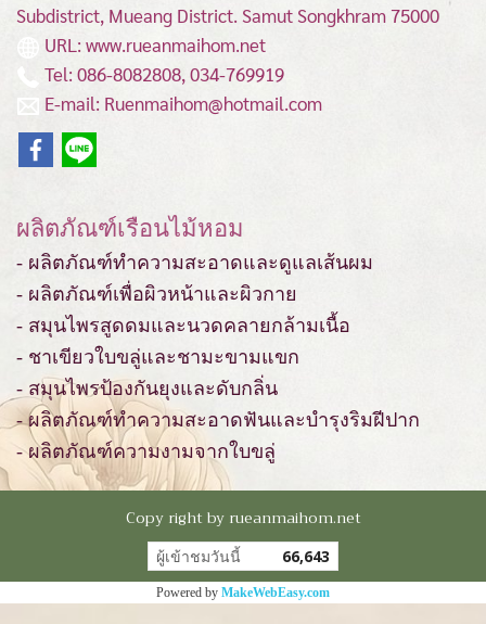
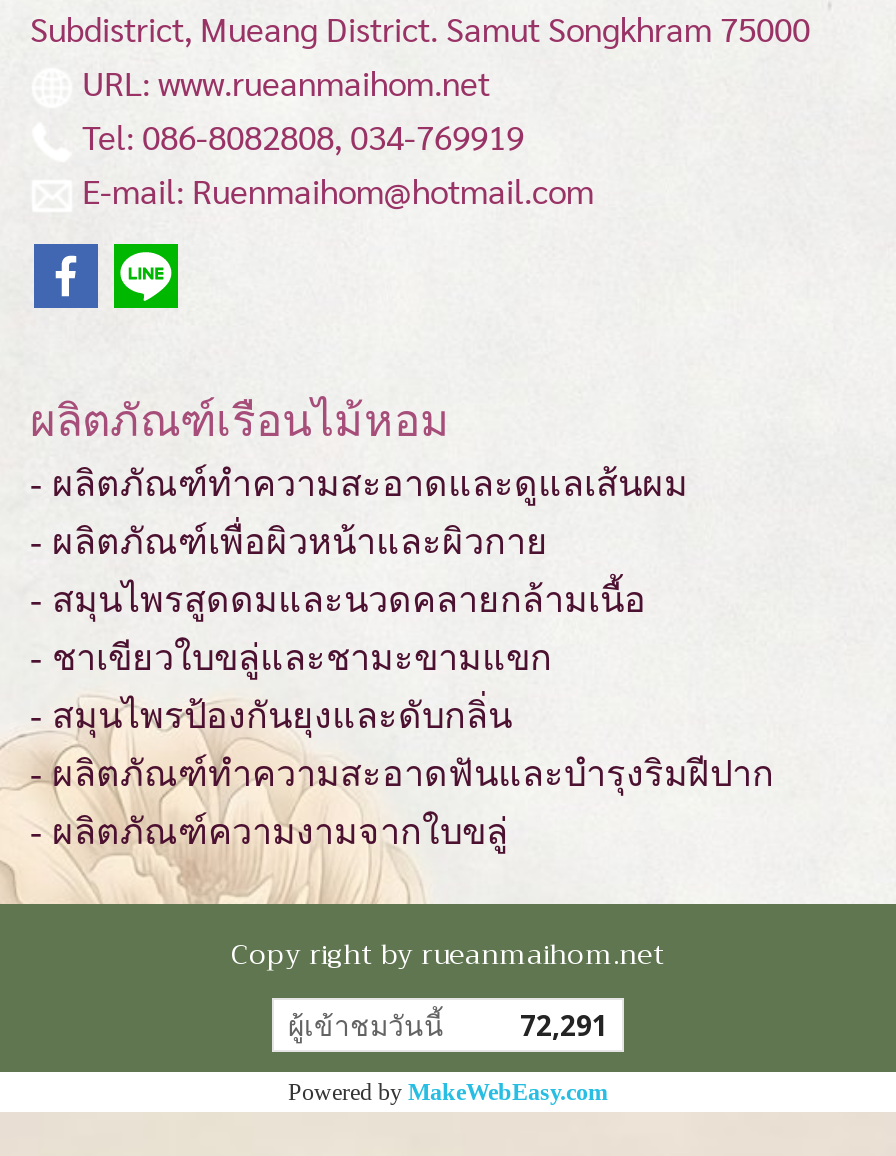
- ผู้เข้าชมวันนี้ 66,643
+ ผู้เข้าชมวันนี้ 72,291
